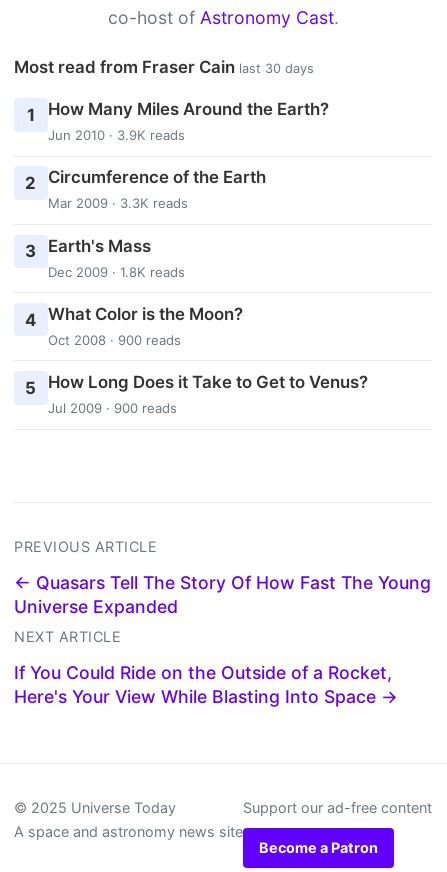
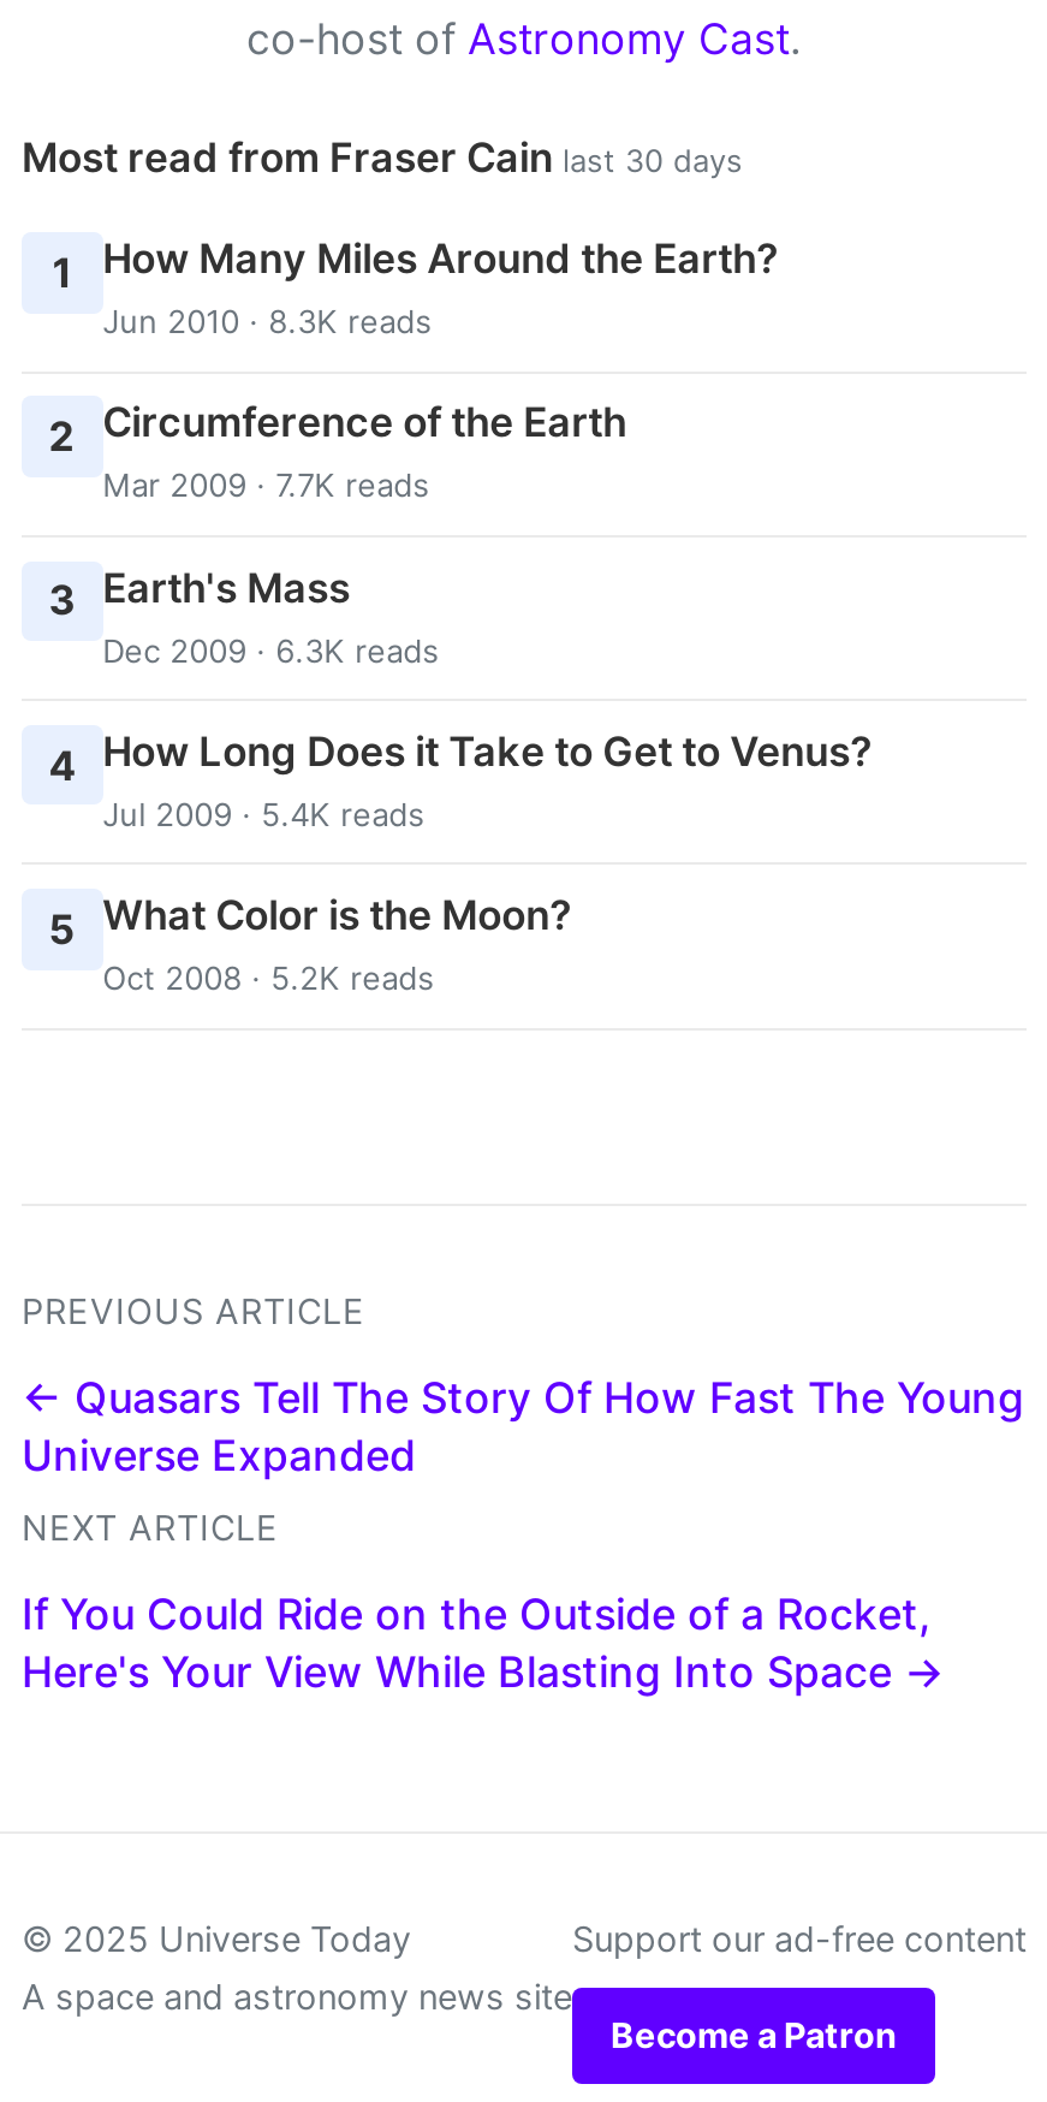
- Jun 2010 · 3.9K reads
+ Jun 2010 · 8.3K reads

- Mar 2009 · 3.3K reads
+ Mar 2009 · 7.7K reads

- Dec 2009 · 1.8K reads
+ Dec 2009 · 6.3K reads

- 4 What Color is the Moon?
- Oct 2008 · 900 reads
+ 4 How Long Does it Take to Get to Venus?
+ Jul 2009 · 5.4K reads

- 5 How Long Does it Take to Get to Venus?
- Jul 2009 · 900 reads
+ 5 What Color is the Moon?
+ Oct 2008 · 5.2K reads
